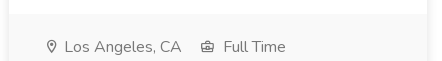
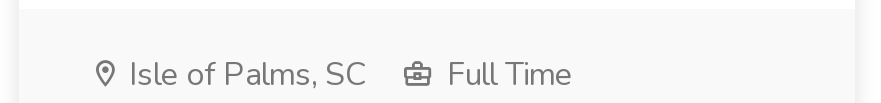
- Los Angeles, CA
+ Isle of Palms, SC
